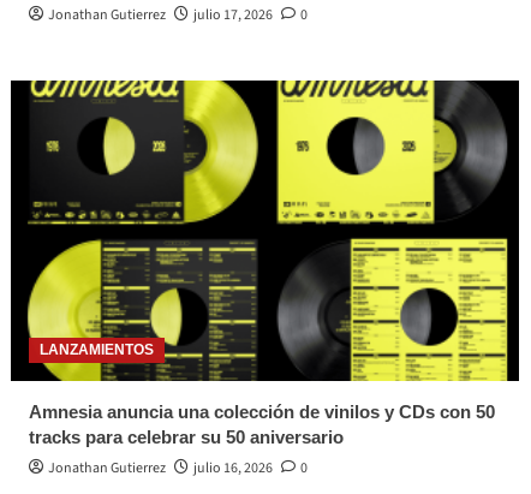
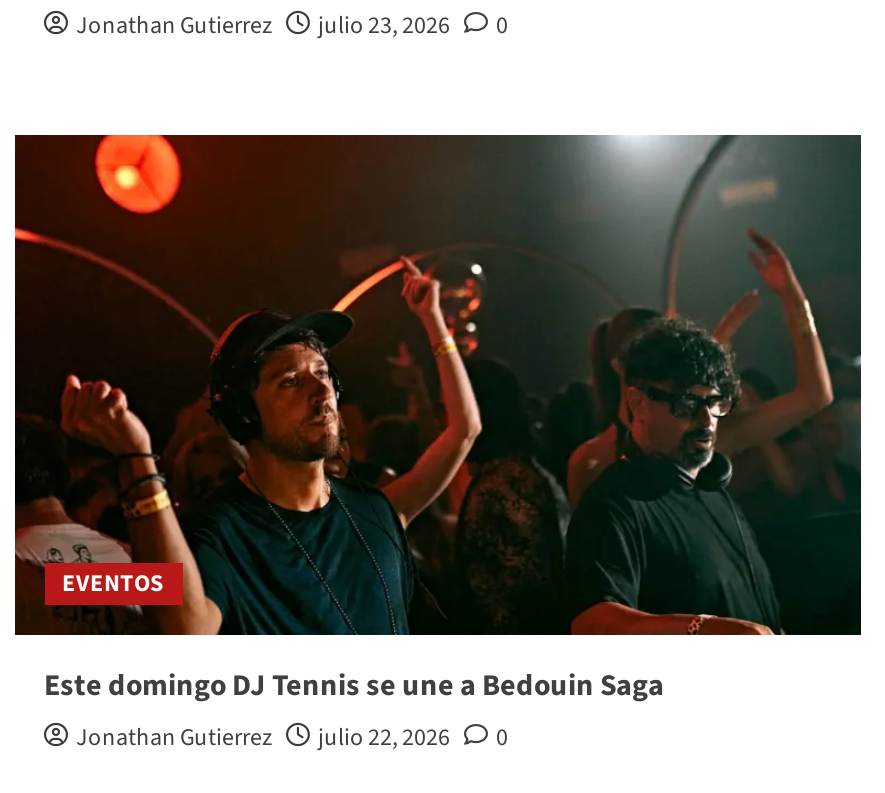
- Jonathan Gutierrez julio 17, 2026 0
+ Jonathan Gutierrez julio 23, 2026 0

- [image]
- LANZAMIENTOS
+ [image]
+ EVENTOS

- Amnesia anuncia una colección de vinilos y CDs con 50
- tracks para celebrar su 50 aniversario
+ Este domingo DJ Tennis se une a Bedouin Saga

- Jonathan Gutierrez julio 16, 2026 0
+ Jonathan Gutierrez julio 22, 2026 0
